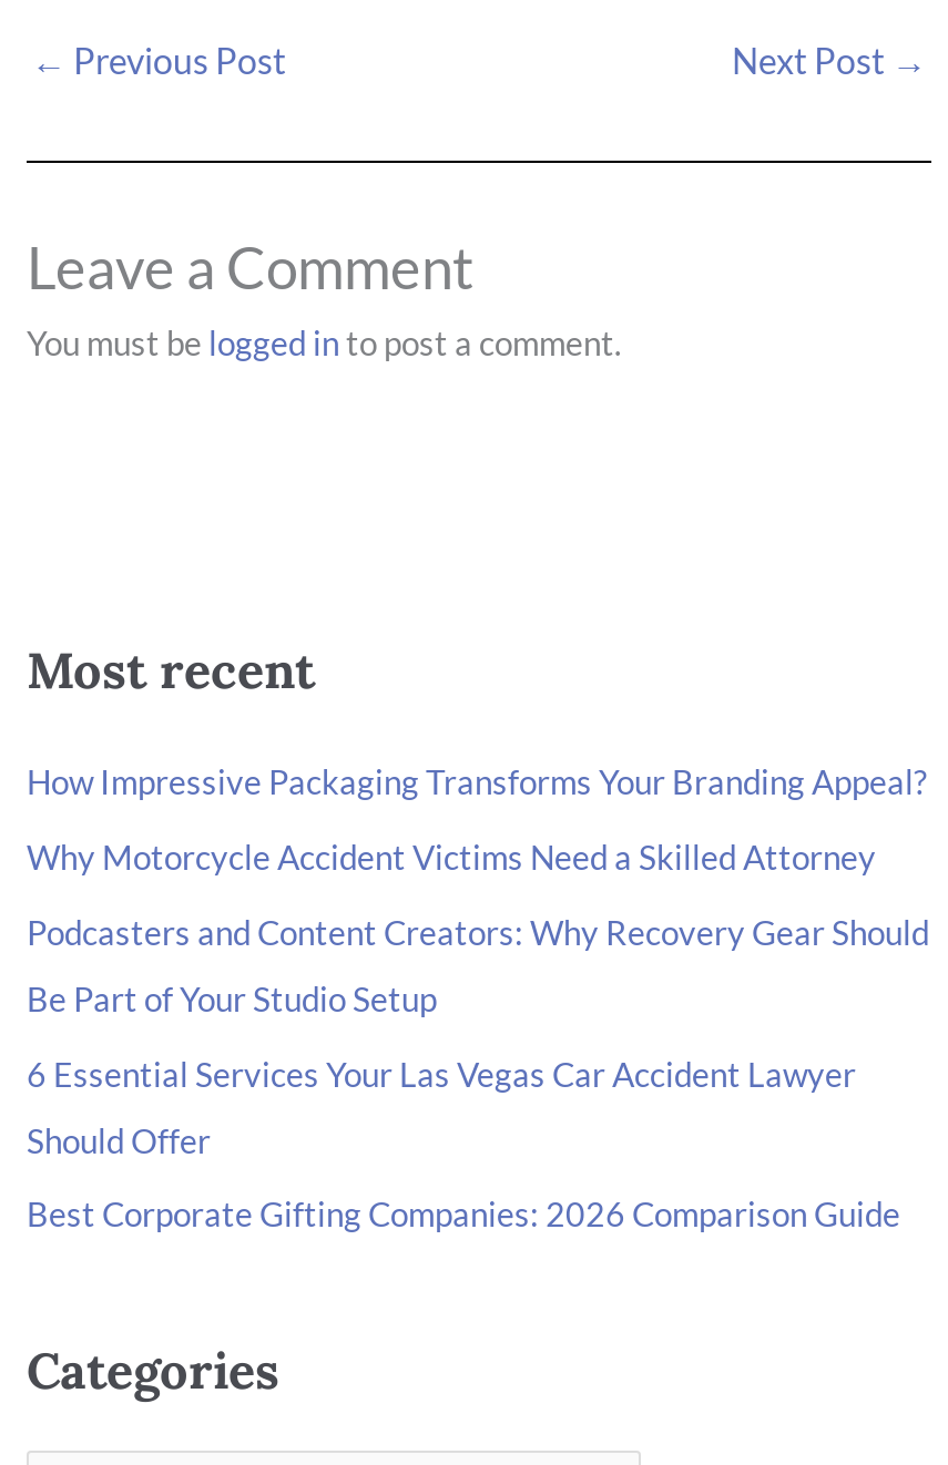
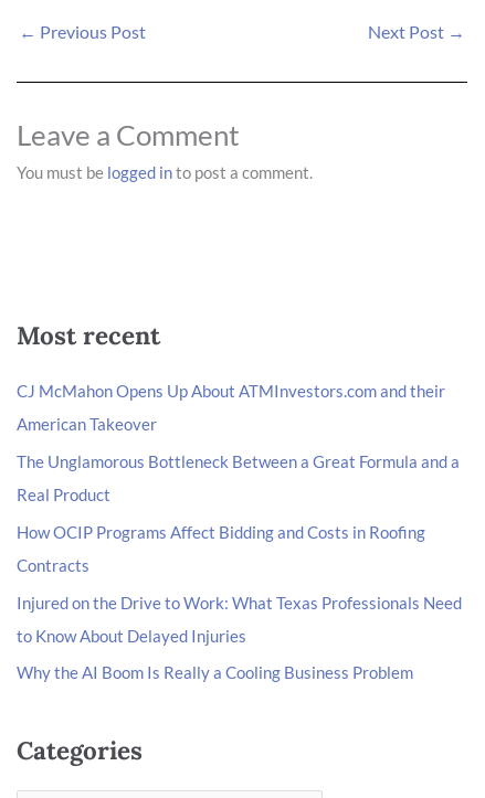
- How Impressive Packaging Transforms Your Branding Appeal?
- Why Motorcycle Accident Victims Need a Skilled Attorney
- Podcasters and Content Creators: Why Recovery Gear Should
- Be Part of Your Studio Setup
- 6 Essential Services Your Las Vegas Car Accident Lawyer
- Should Offer
- Best Corporate Gifting Companies: 2026 Comparison Guide
+ CJ McMahon Opens Up About ATMInvestors.com and their
+ American Takeover
+ The Unglamorous Bottleneck Between a Great Formula and a
+ Real Product
+ How OCIP Programs Affect Bidding and Costs in Roofing
+ Contracts
+ Injured on the Drive to Work: What Texas Professionals Need
+ to Know About Delayed Injuries
+ Why the AI Boom Is Really a Cooling Business Problem
